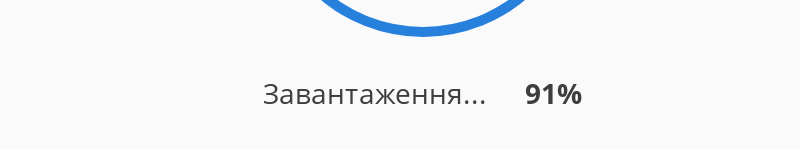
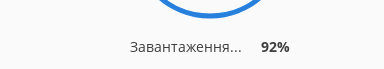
- Завантаження... 91%
+ Завантаження... 92%
